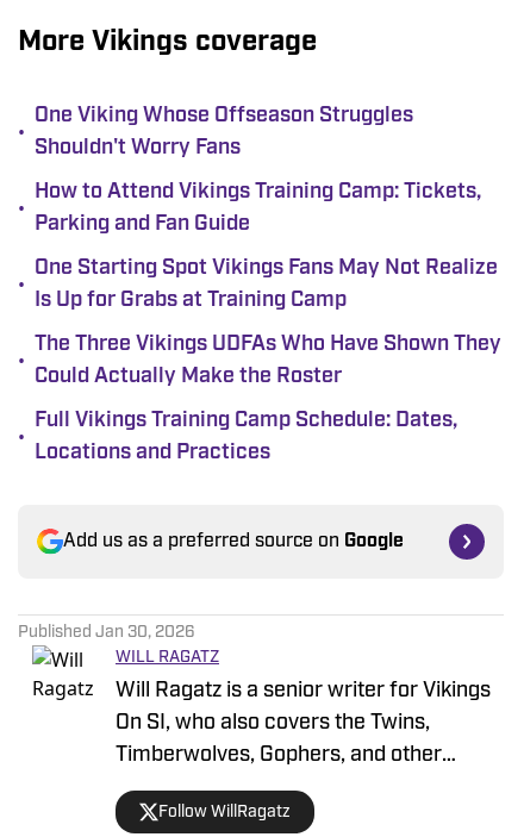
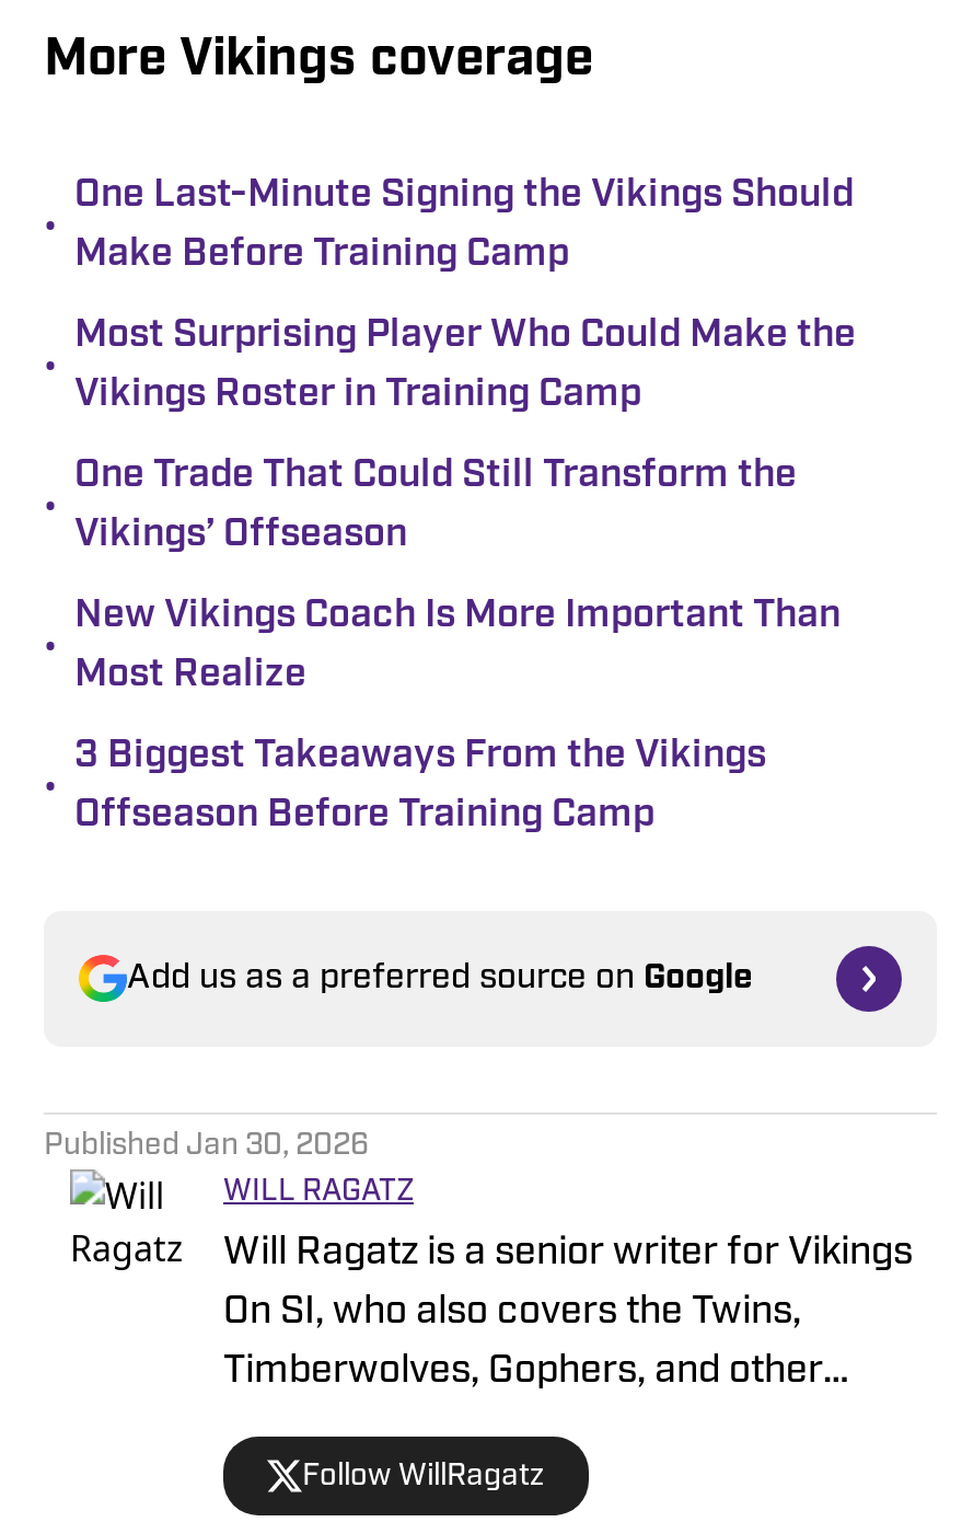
- One Viking Whose Offseason Struggles
- Shouldn't Worry Fans
+ One Last-Minute Signing the Vikings Should
+ Make Before Training Camp

- How to Attend Vikings Training Camp: Tickets,
- Parking and Fan Guide
+ Most Surprising Player Who Could Make the
+ Vikings Roster in Training Camp

- One Starting Spot Vikings Fans May Not Realize
- Is Up for Grabs at Training Camp
+ One Trade That Could Still Transform the
+ Vikings’ Offseason

- The Three Vikings UDFAs Who Have Shown They
- Could Actually Make the Roster
+ New Vikings Coach Is More Important Than
+ Most Realize

- Full Vikings Training Camp Schedule: Dates,
- Locations and Practices
+ 3 Biggest Takeaways From the Vikings
+ Offseason Before Training Camp
